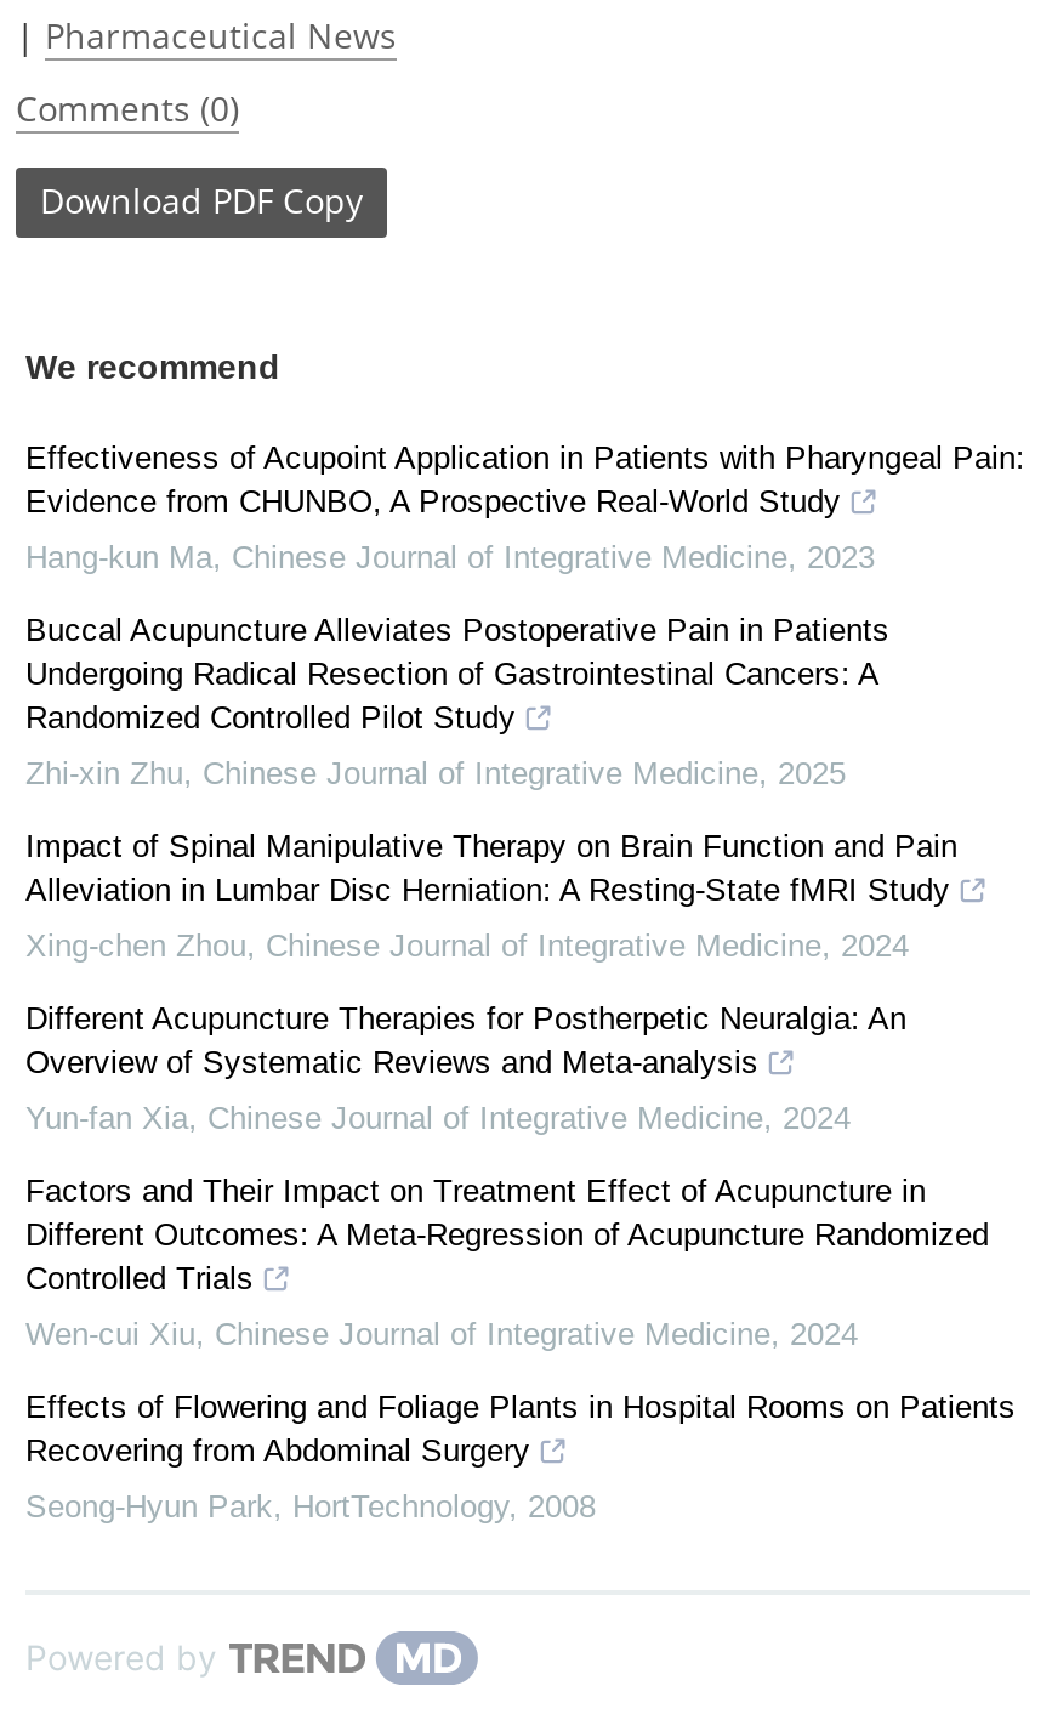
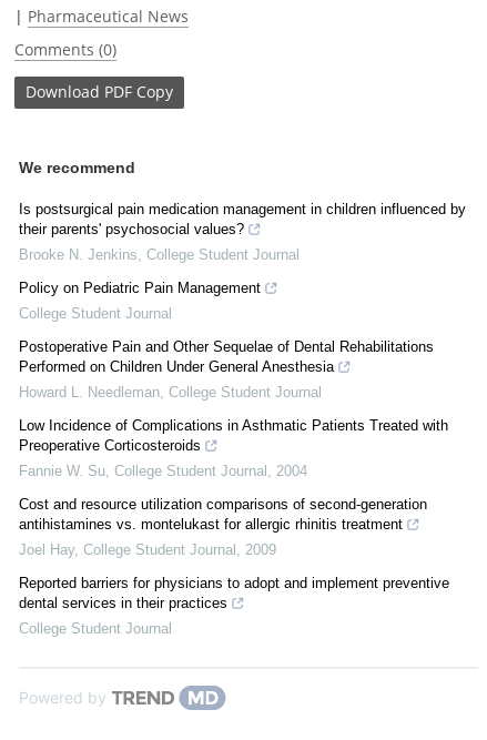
- Effectiveness of Acupoint Application in Patients with Pharyngeal Pain:
- Evidence from CHUNBO, A Prospective Real-World Study
+ Is postsurgical pain medication management in children influenced by
+ their parents' psychosocial values?

- Hang-kun Ma, Chinese Journal of Integrative Medicine, 2023
+ Brooke N. Jenkins, College Student Journal

- Buccal Acupuncture Alleviates Postoperative Pain in Patients
- Undergoing Radical Resection of Gastrointestinal Cancers: A
- Randomized Controlled Pilot Study
+ Policy on Pediatric Pain Management

- Zhi-xin Zhu, Chinese Journal of Integrative Medicine, 2025
+ College Student Journal

- Impact of Spinal Manipulative Therapy on Brain Function and Pain
- Alleviation in Lumbar Disc Herniation: A Resting-State fMRI Study
+ Postoperative Pain and Other Sequelae of Dental Rehabilitations
+ Performed on Children Under General Anesthesia

- Xing-chen Zhou, Chinese Journal of Integrative Medicine, 2024
+ Howard L. Needleman, College Student Journal

- Different Acupuncture Therapies for Postherpetic Neuralgia: An
- Overview of Systematic Reviews and Meta-analysis
+ Low Incidence of Complications in Asthmatic Patients Treated with
+ Preoperative Corticosteroids

- Yun-fan Xia, Chinese Journal of Integrative Medicine, 2024
+ Fannie W. Su, College Student Journal, 2004

- Factors and Their Impact on Treatment Effect of Acupuncture in
- Different Outcomes: A Meta-Regression of Acupuncture Randomized
- Controlled Trials
+ Cost and resource utilization comparisons of second-generation
+ antihistamines vs. montelukast for allergic rhinitis treatment

- Wen-cui Xiu, Chinese Journal of Integrative Medicine, 2024
+ Joel Hay, College Student Journal, 2009

- Effects of Flowering and Foliage Plants in Hospital Rooms on Patients
- Recovering from Abdominal Surgery
+ Reported barriers for physicians to adopt and implement preventive
+ dental services in their practices

- Seong-Hyun Park, HortTechnology, 2008
+ College Student Journal
